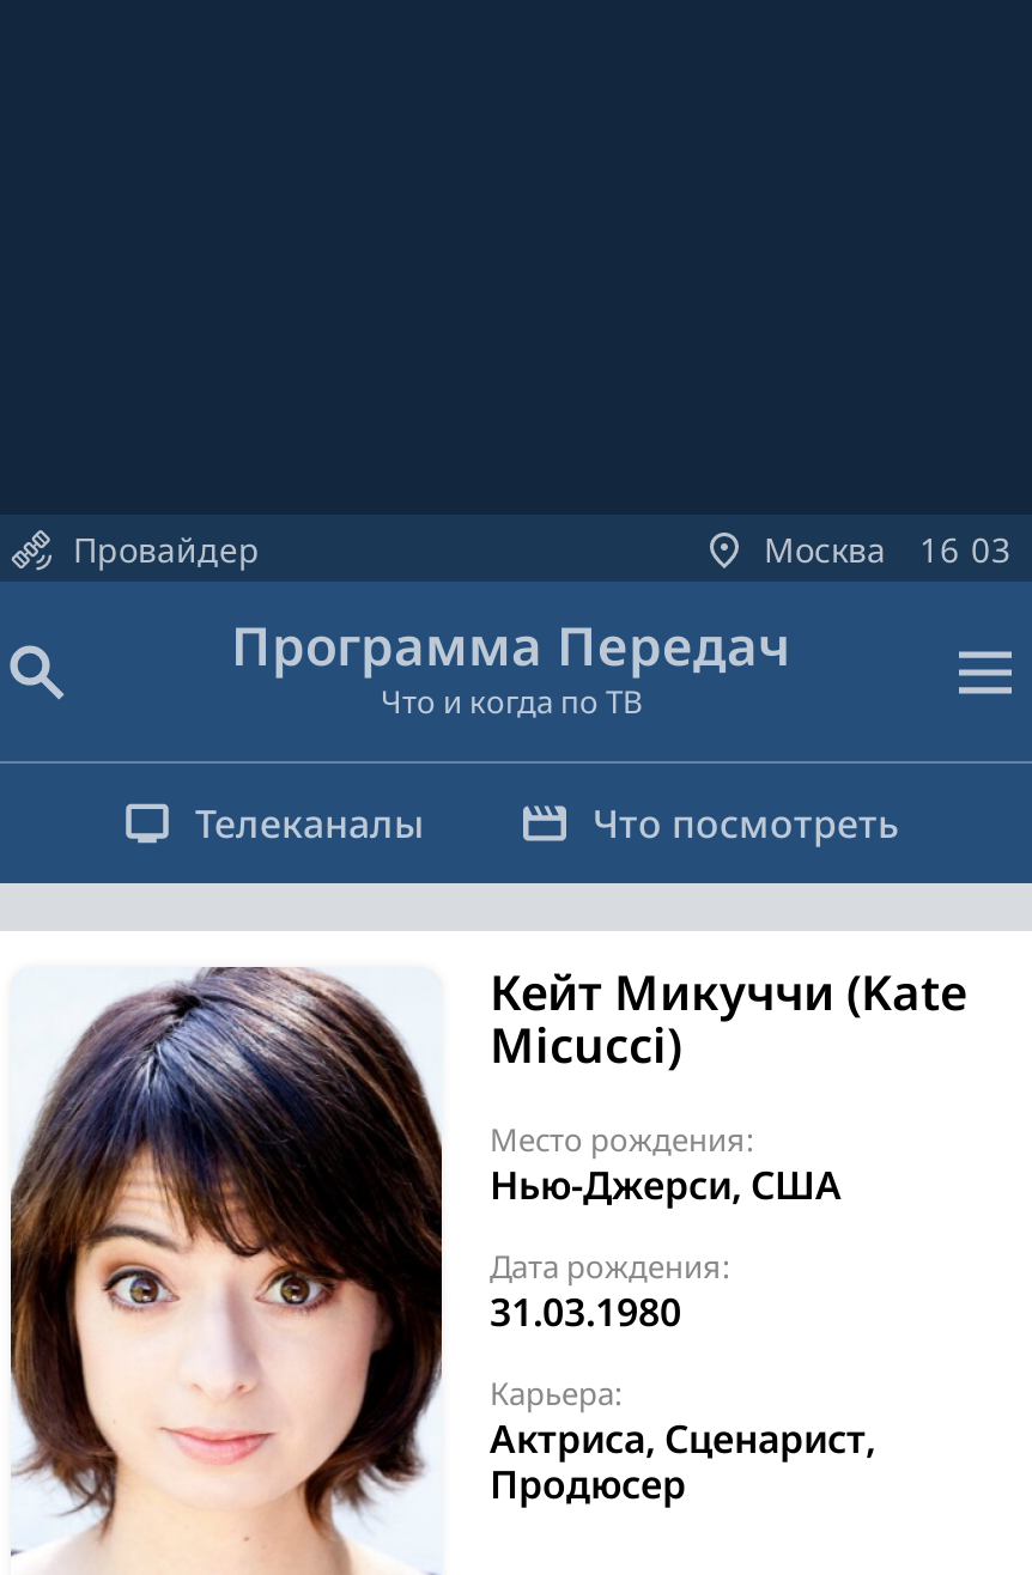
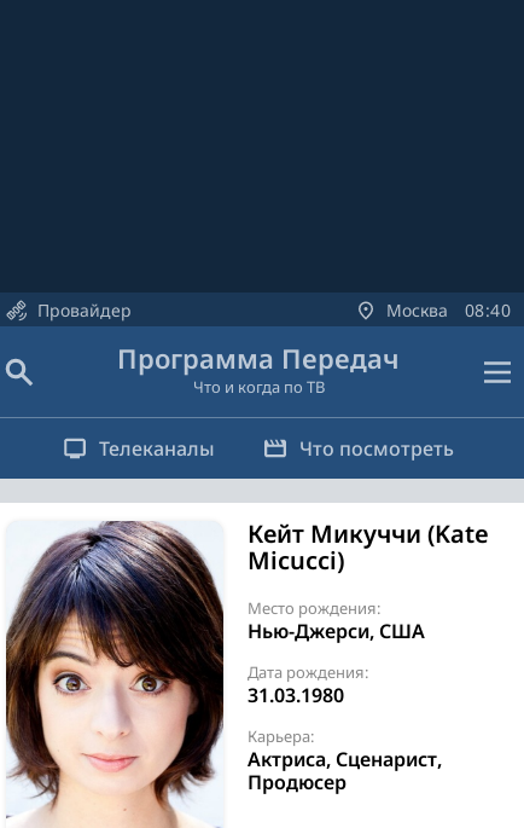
- Москва 16: 03
+ Москва 08: 40
